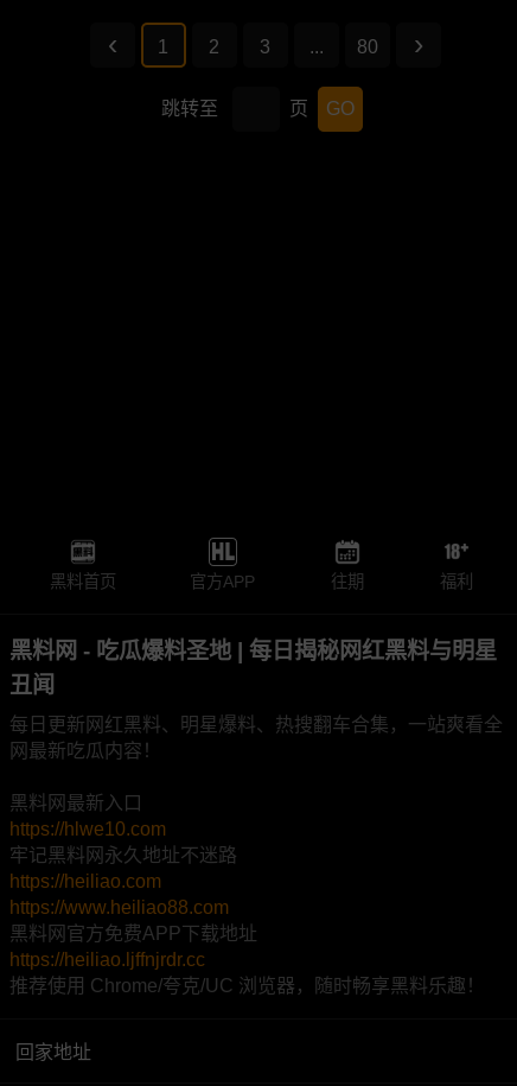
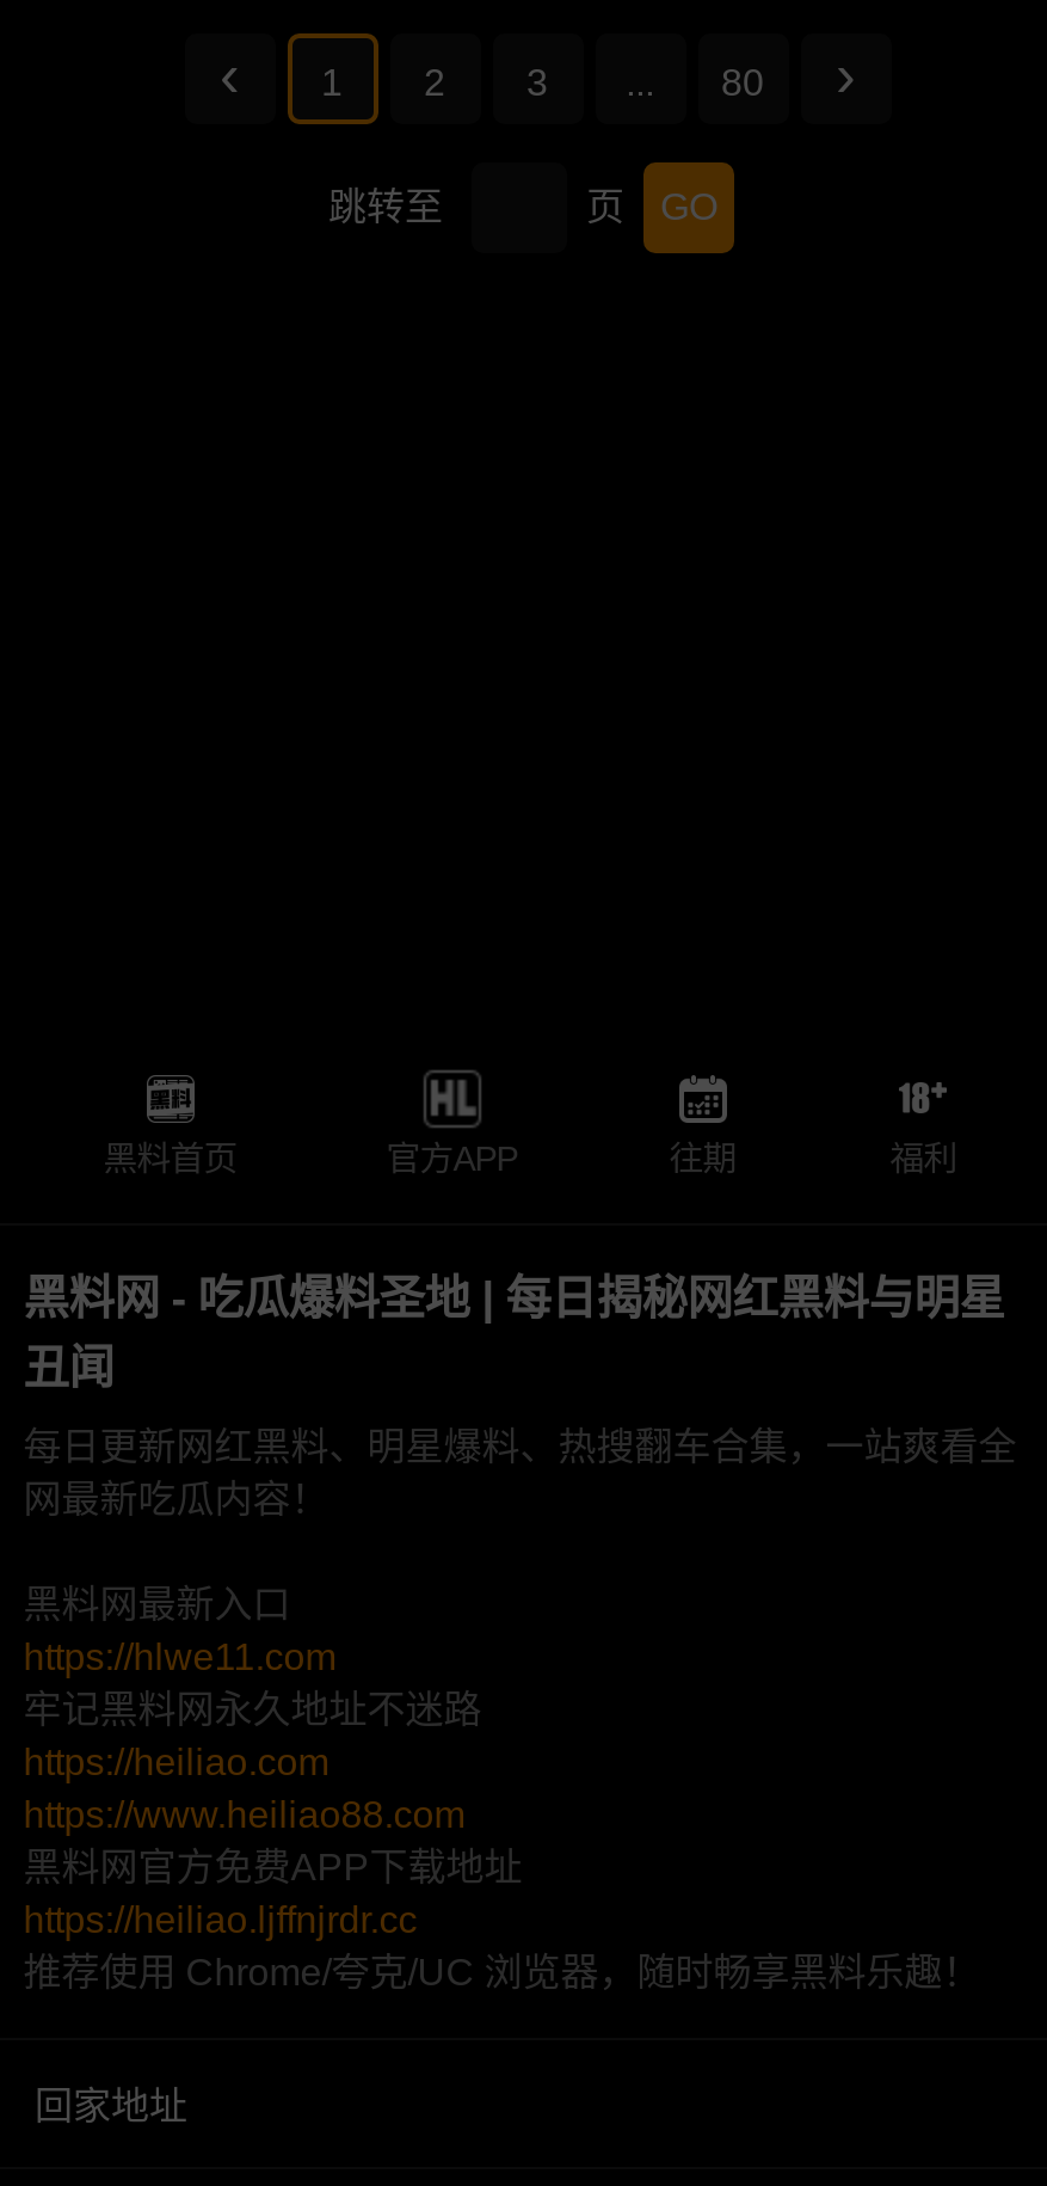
- https://hlwe10.com
+ https://hlwe11.com
